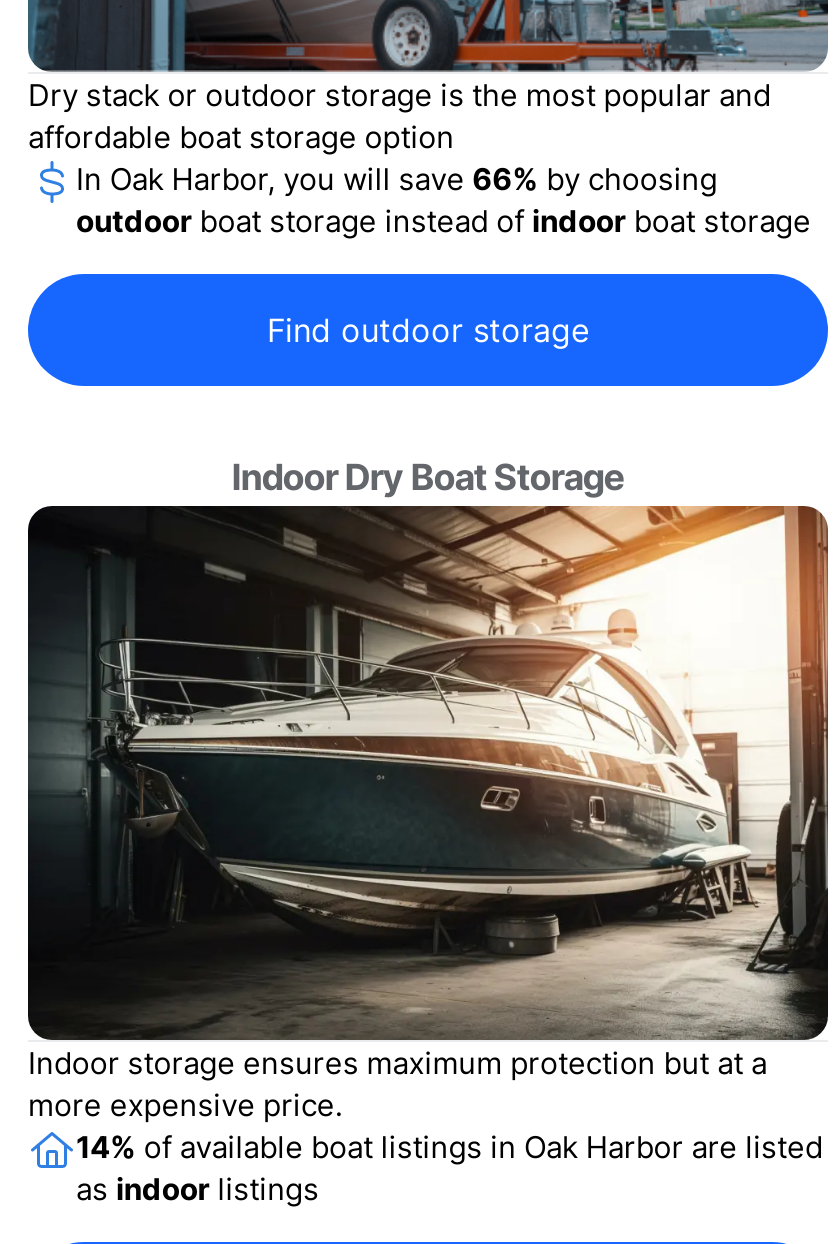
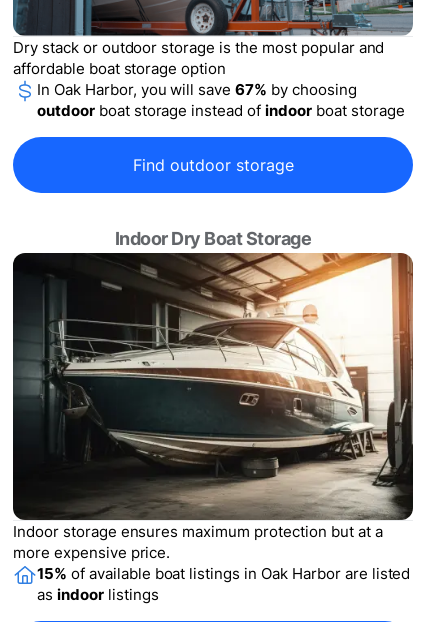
- In Oak Harbor, you will save 66% by choosing
+ In Oak Harbor, you will save 67% by choosing

- 14% of available boat listings in Oak Harbor are listed
+ 15% of available boat listings in Oak Harbor are listed
